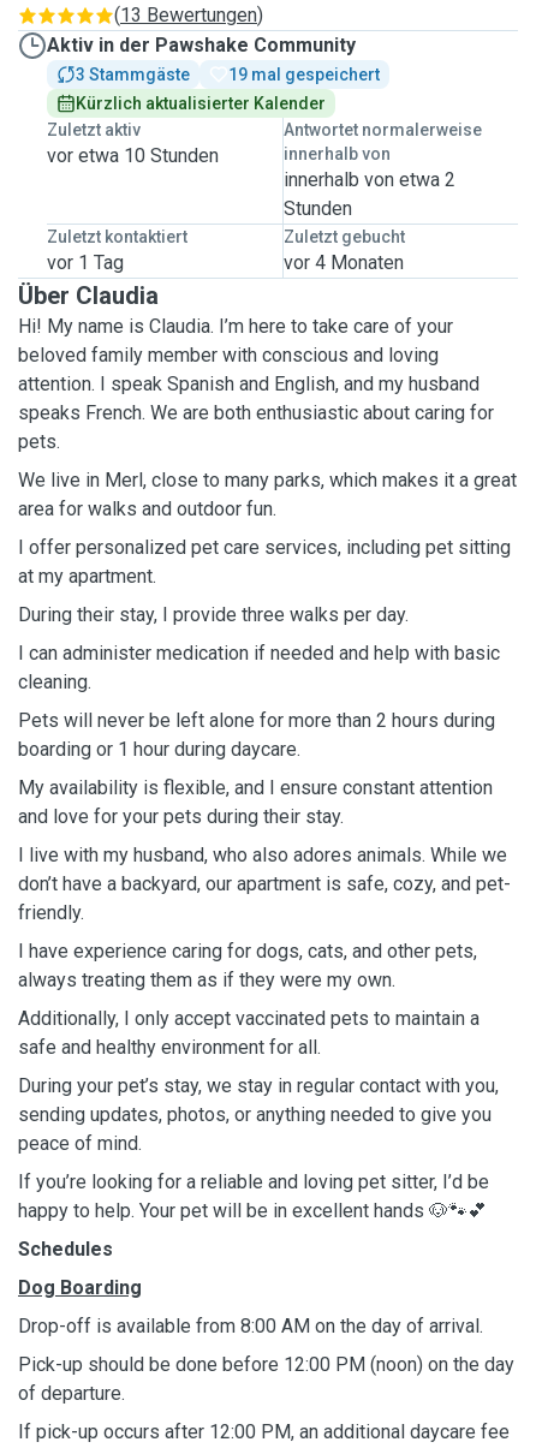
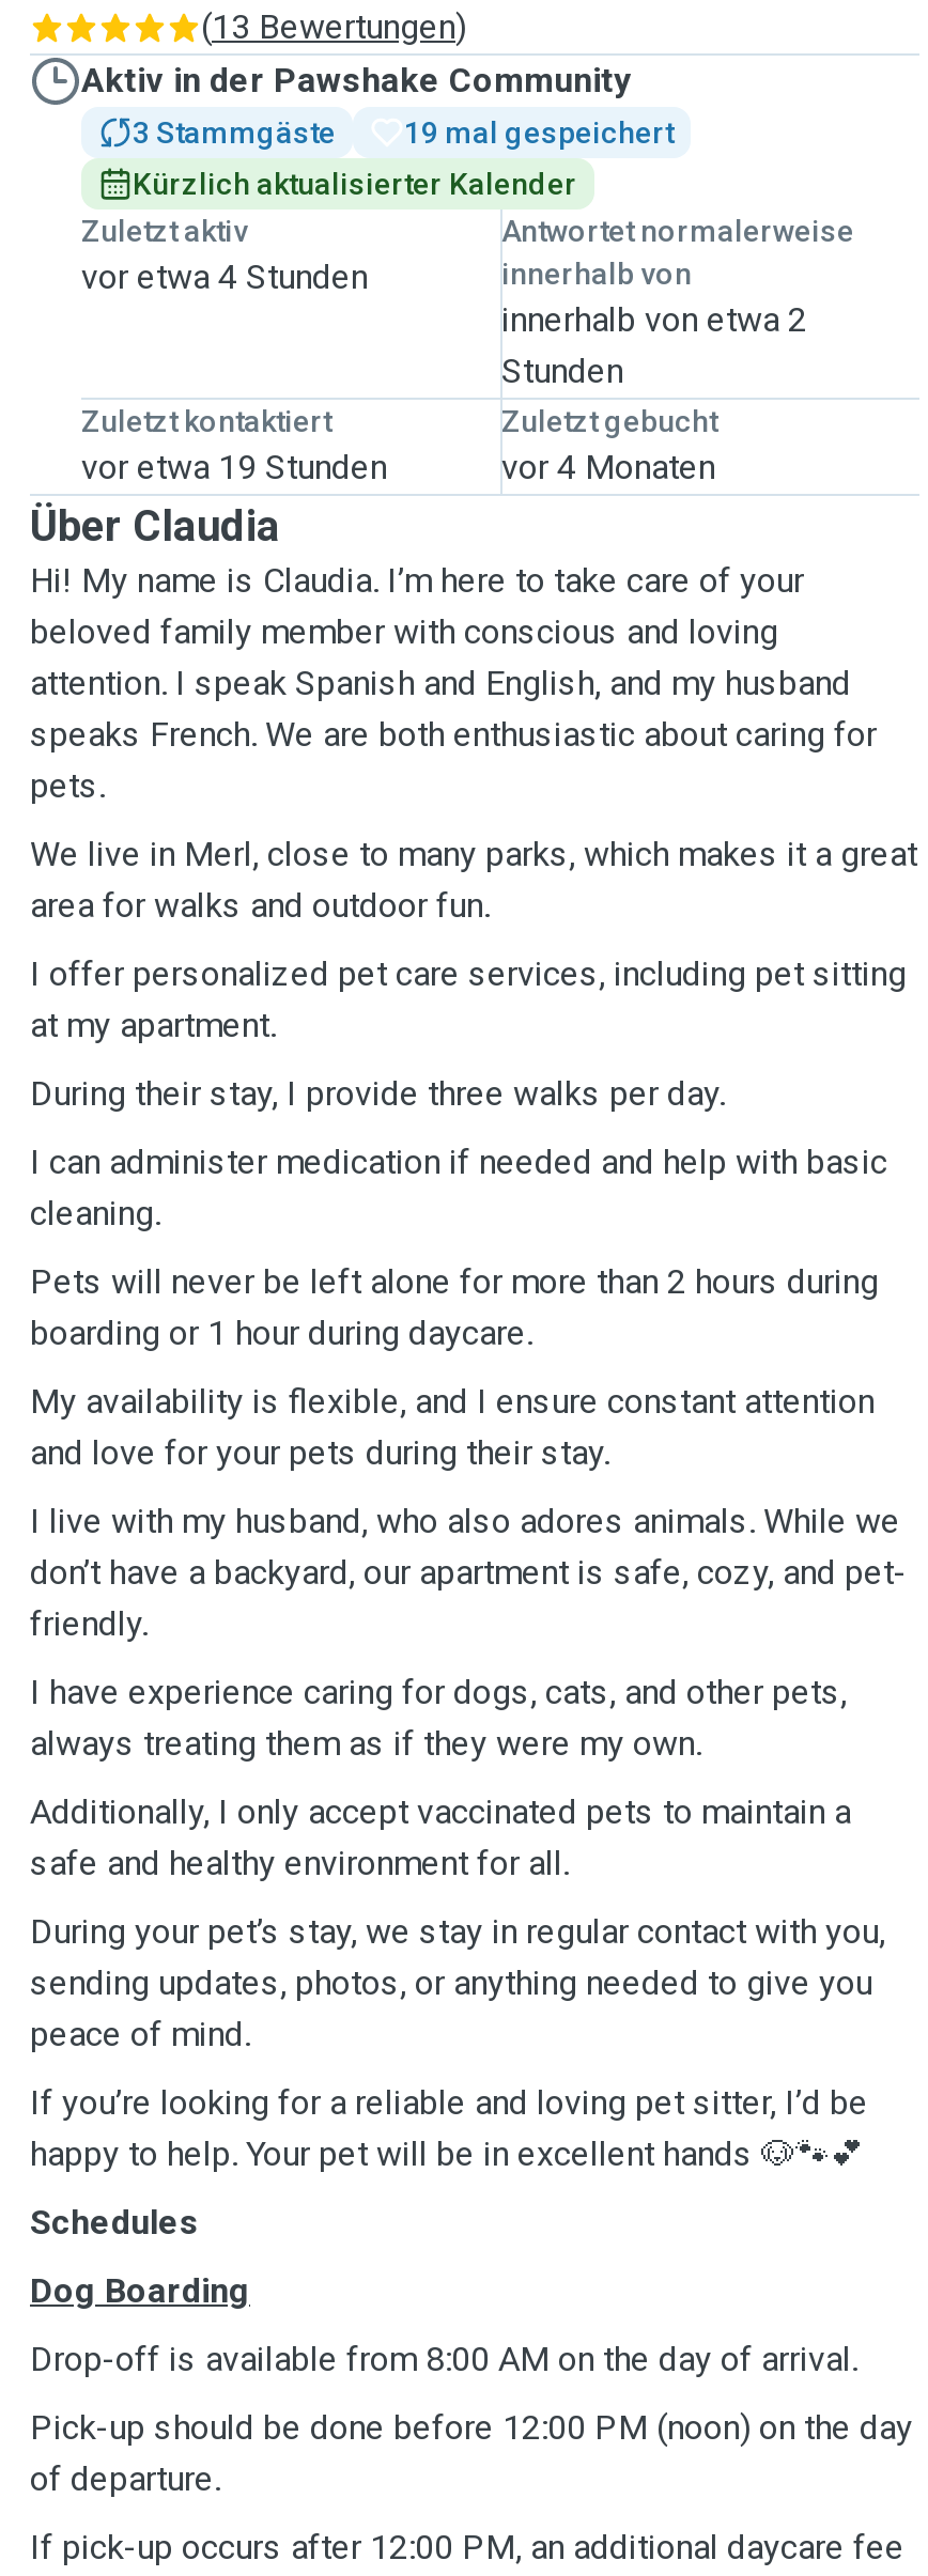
- vor etwa 10 Stunden
+ vor etwa 4 Stunden

- vor 1 Tag
+ vor etwa 19 Stunden
